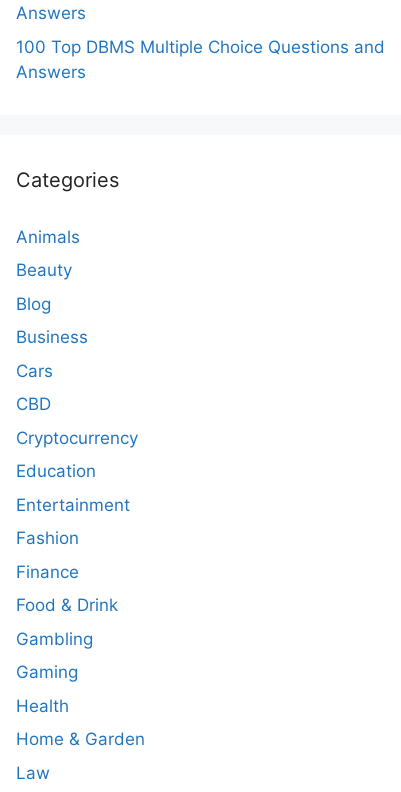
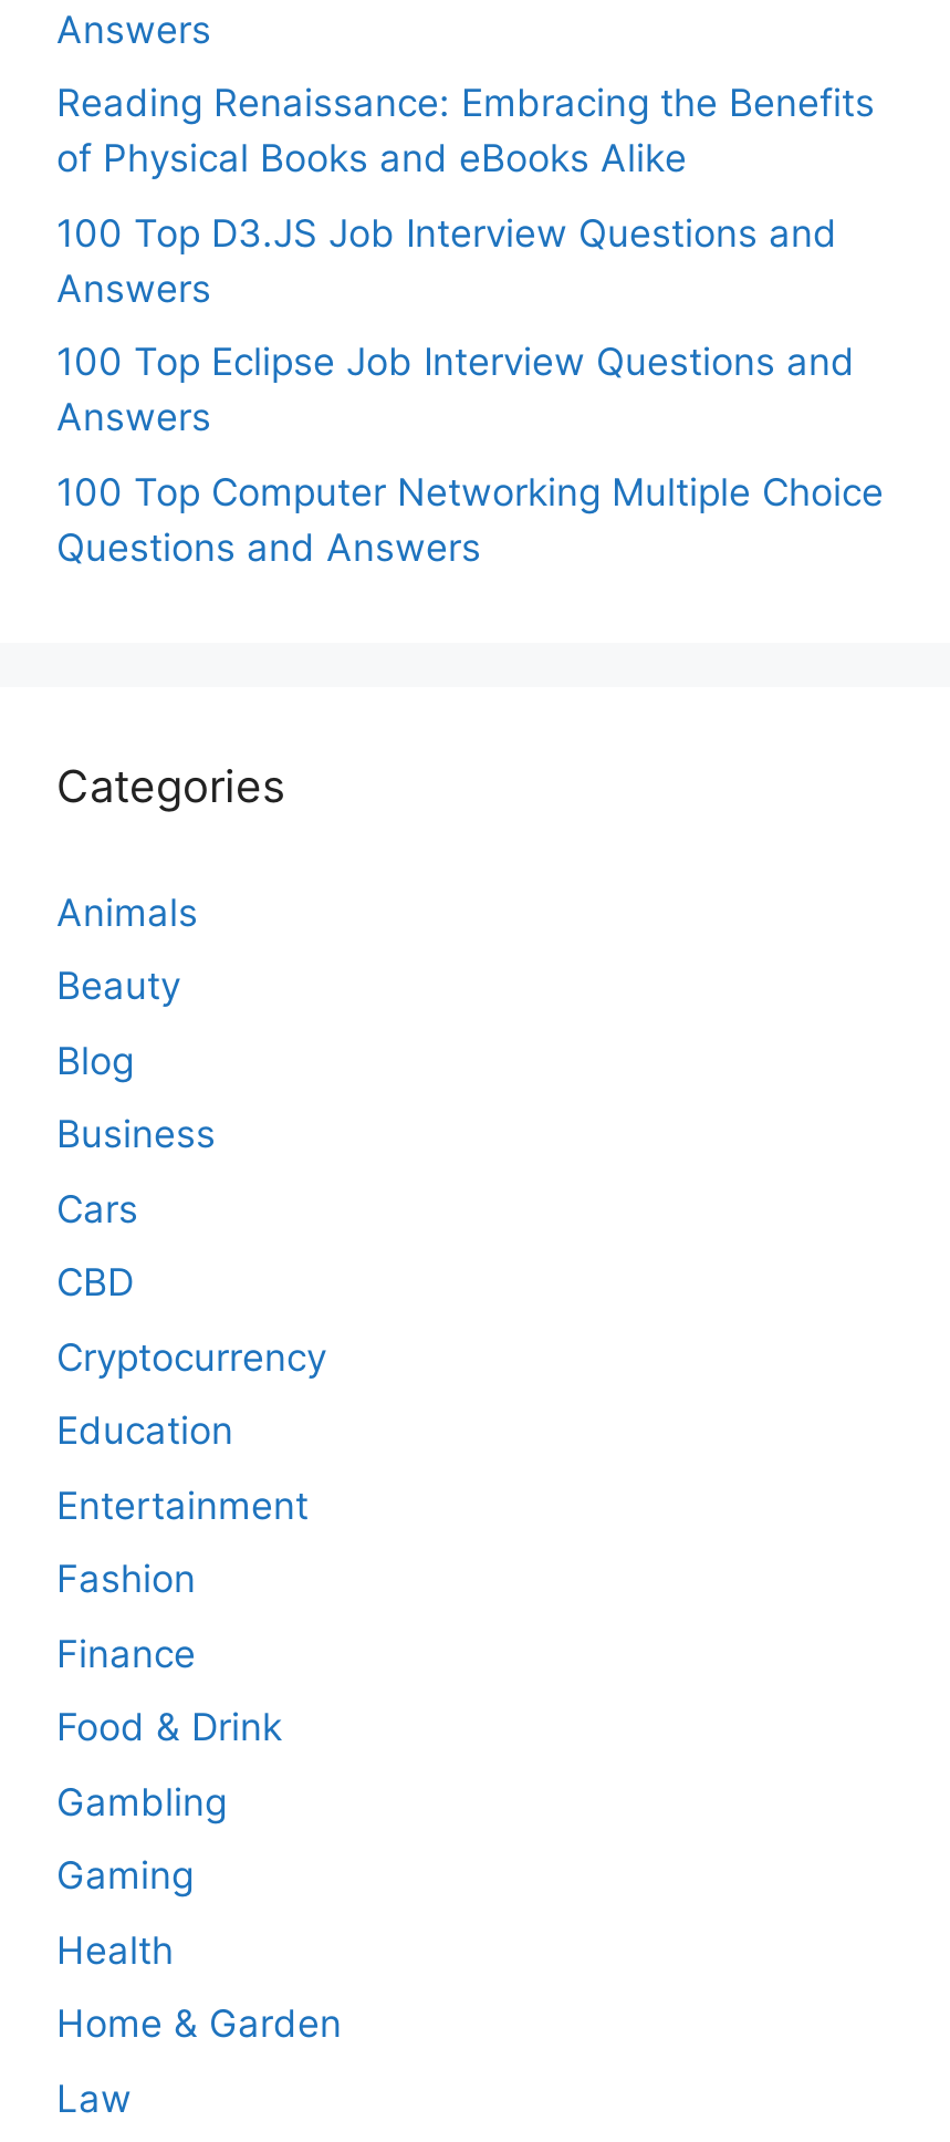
- 100 Top DBMS Multiple Choice Questions and
+ Reading Renaissance: Embracing the Benefits
+ of Physical Books and eBooks Alike
+ 100 Top D3.JS Job Interview Questions and

+ 100 Top Eclipse Job Interview Questions and
+ Answers
+ 100 Top Computer Networking Multiple Choice
+ Questions and Answers
